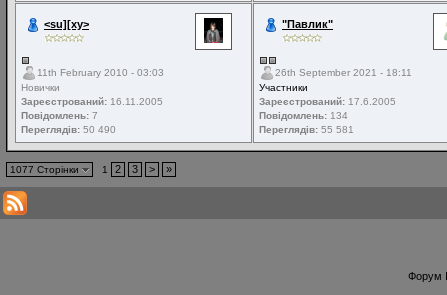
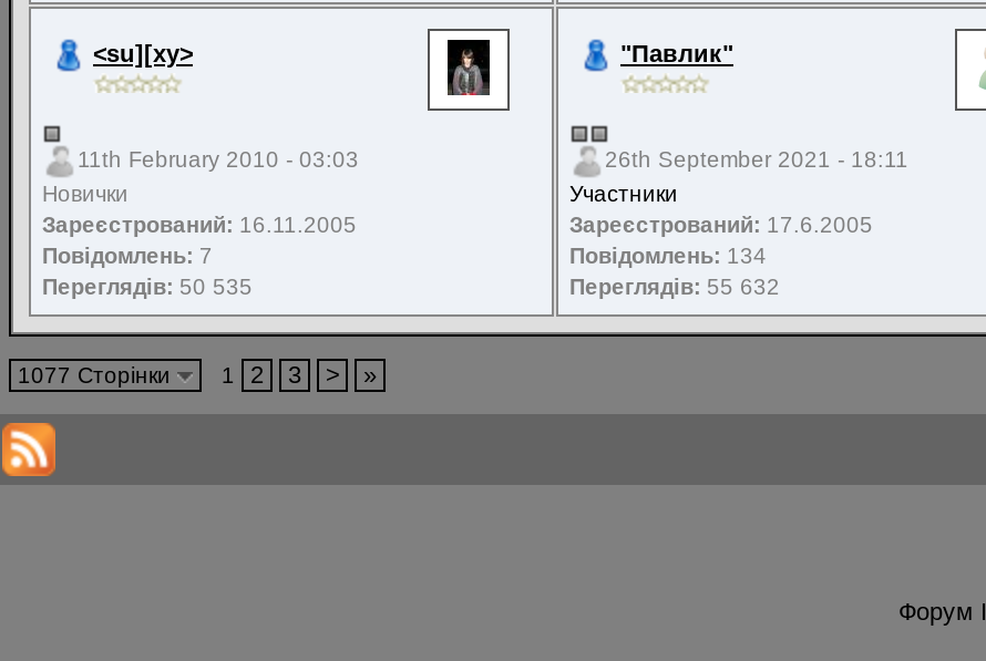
- Переглядів: 50 490
+ Переглядів: 50 535

- Переглядів: 55 581
+ Переглядів: 55 632
